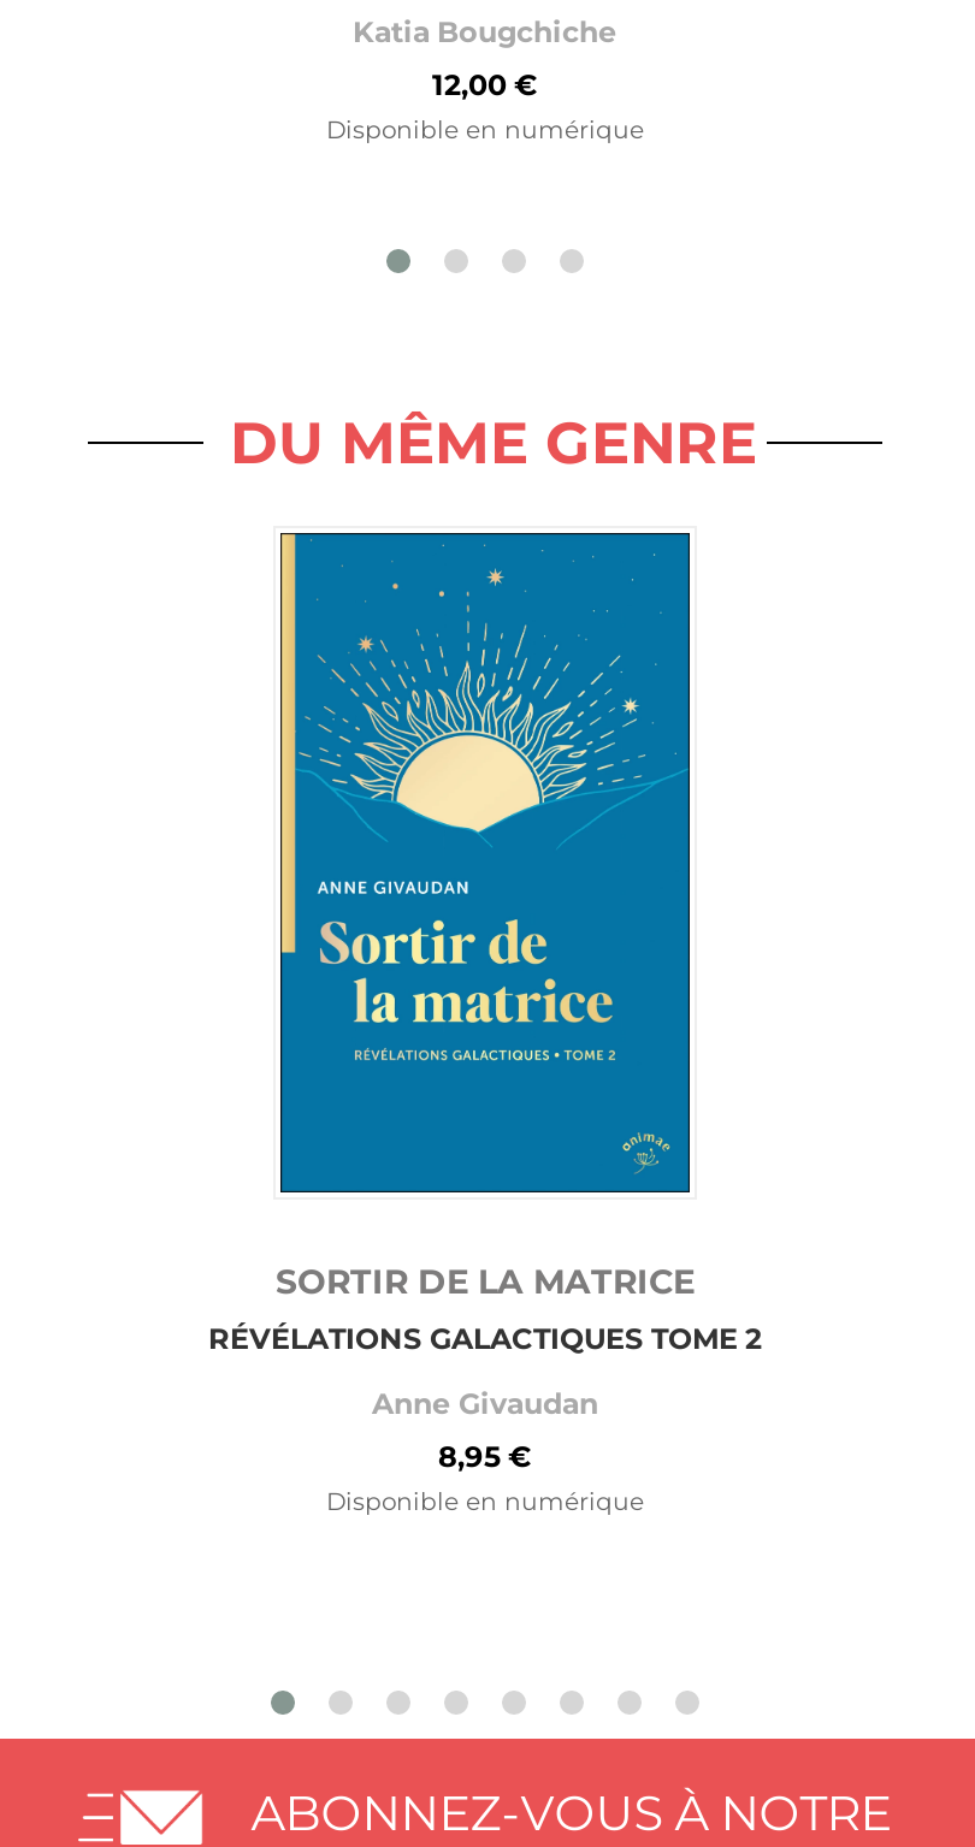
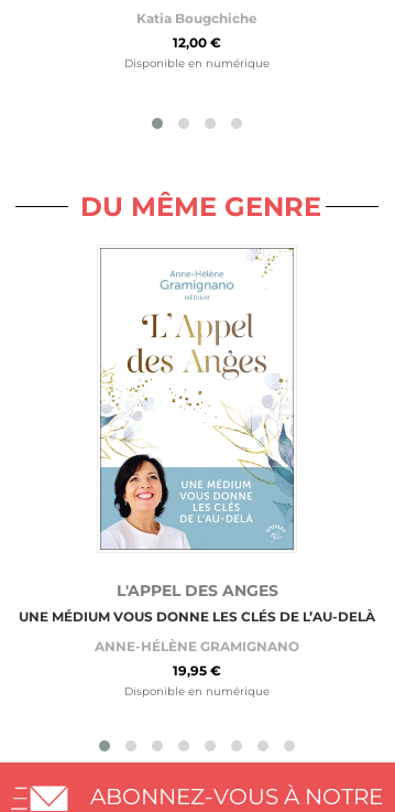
- [image]
- SORTIR DE LA MATRICE
- RÉVÉLATIONS GALACTIQUES TOME 2
+ [image]
+ L'APPEL DES ANGES
+ UNE MÉDIUM VOUS DONNE LES CLÉS DE L’AU-DELÀ

- Anne Givaudan
+ ANNE-HÉLÈNE GRAMIGNANO

- 8,95 €
+ 19,95 €
